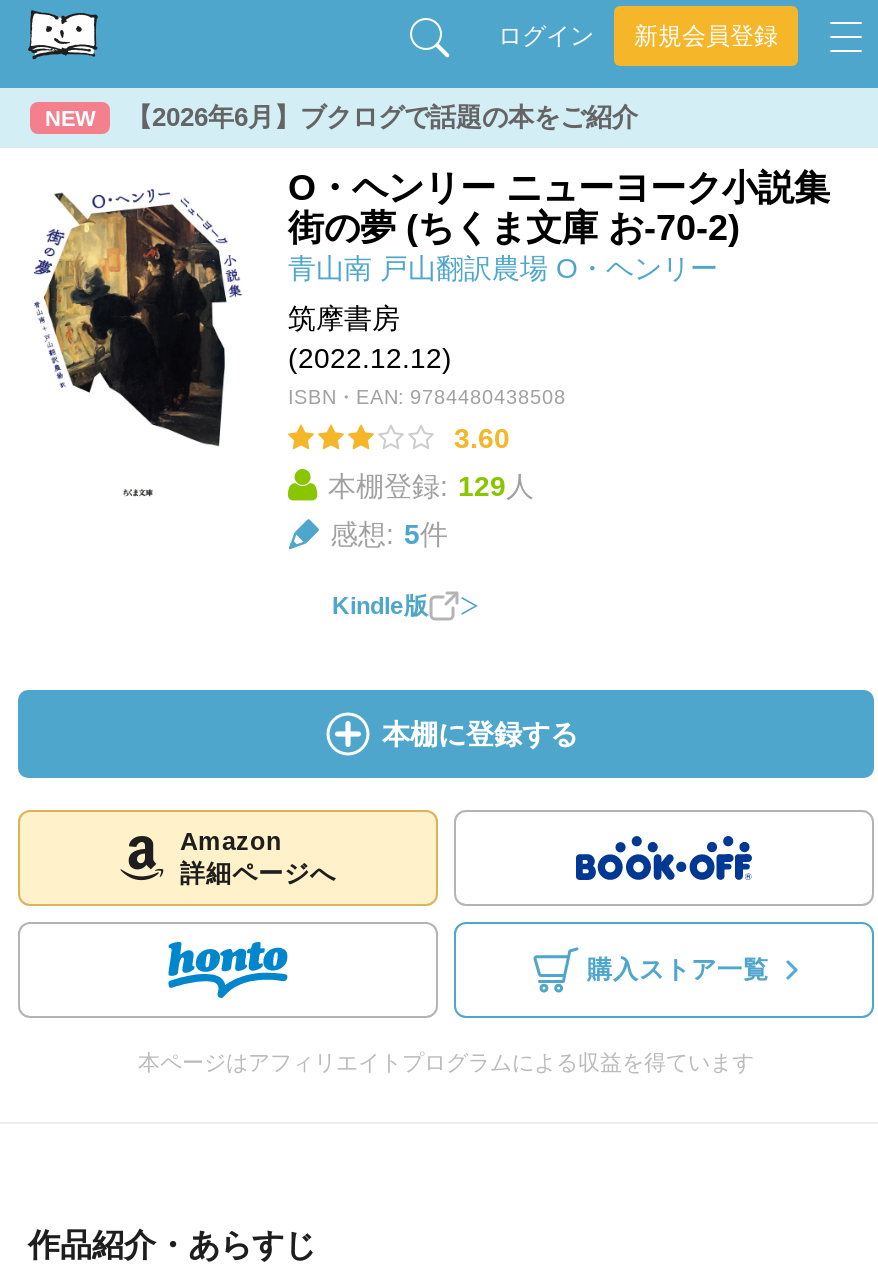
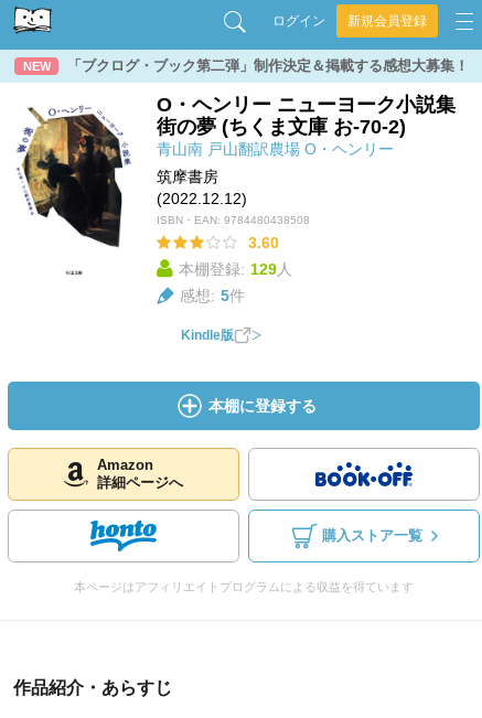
- 【2026年6月】ブクログで話題の本をご紹介
+ 「ブクログ・ブック第二弾」制作決定＆掲載する感想大募集！
